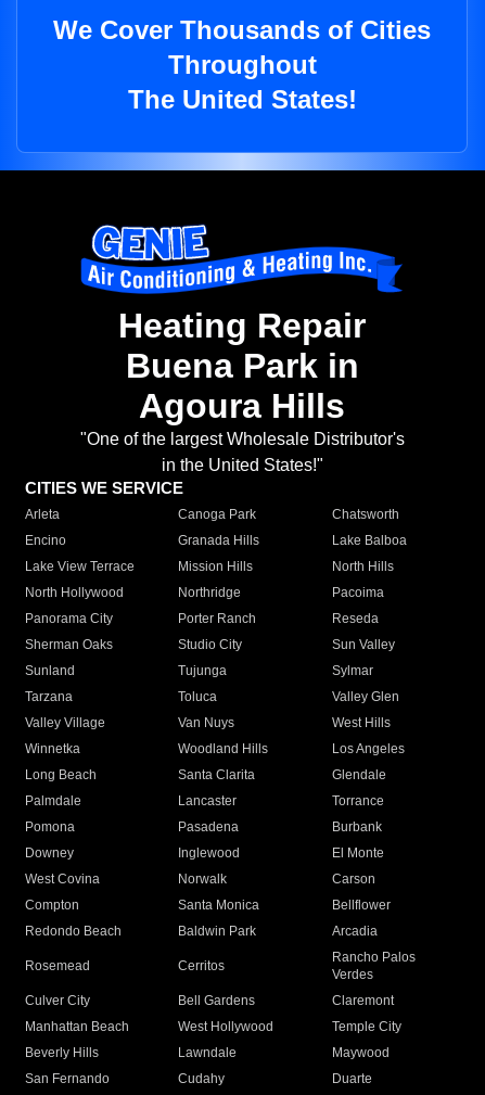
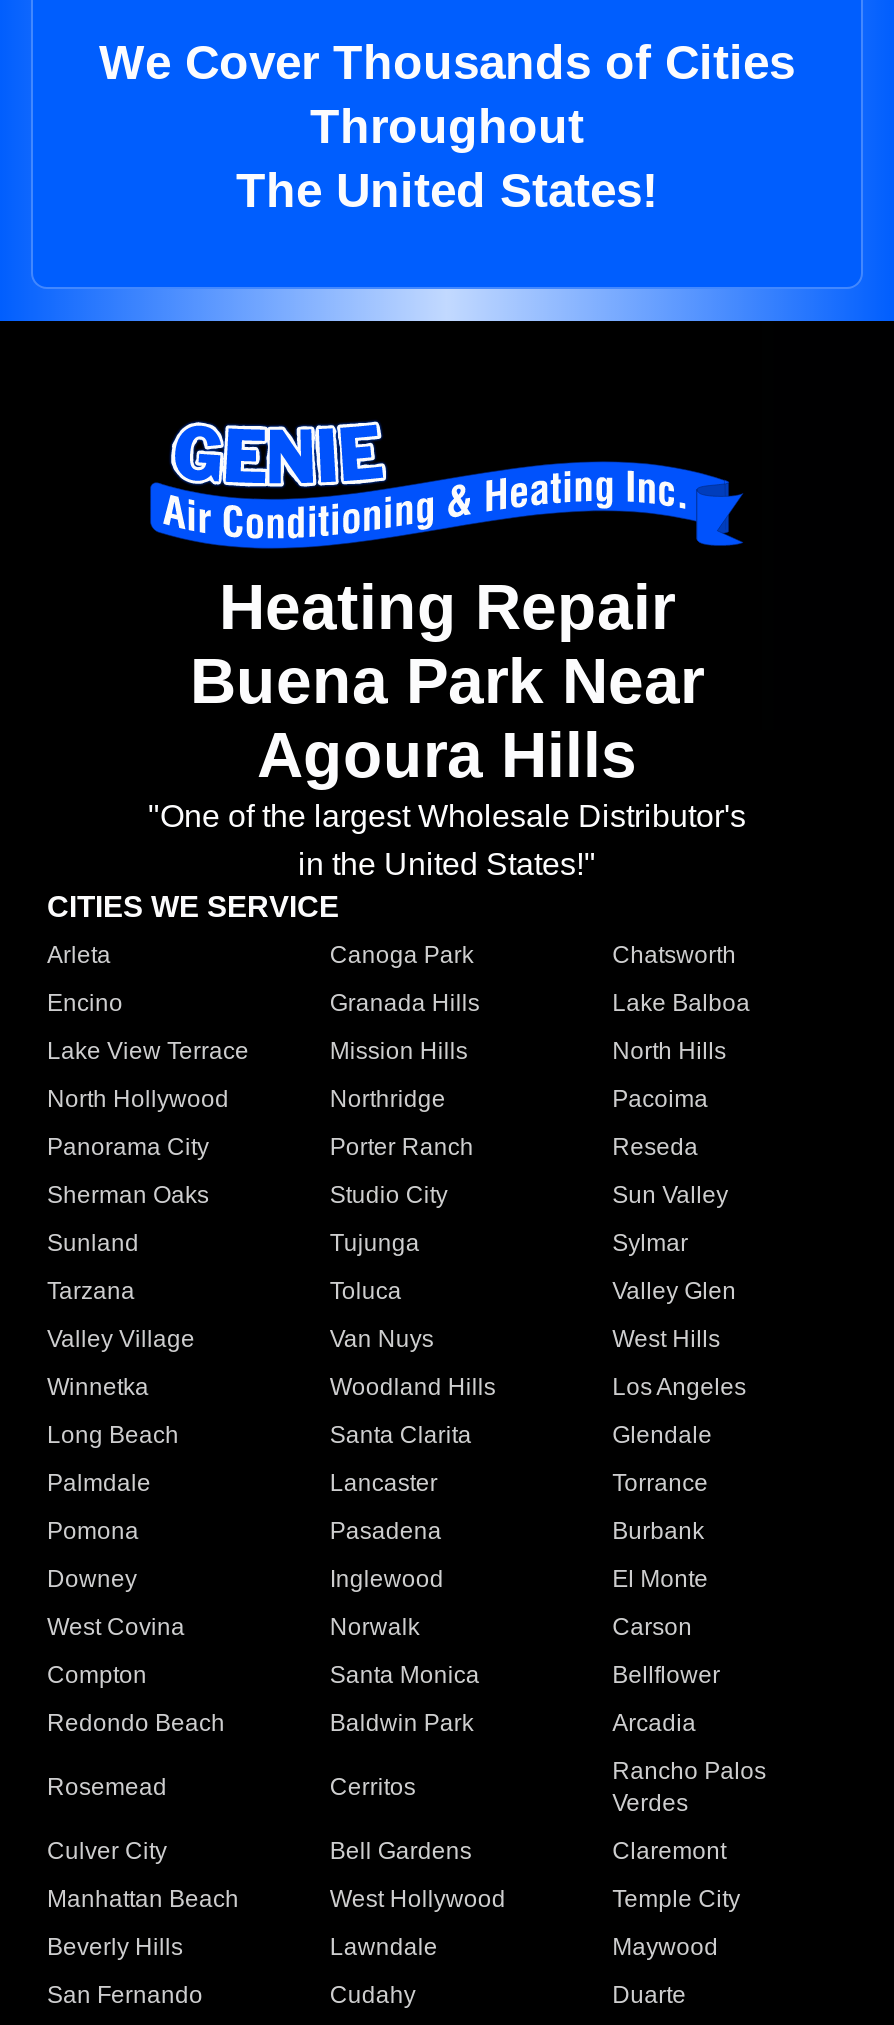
- Buena Park in
+ Buena Park Near
